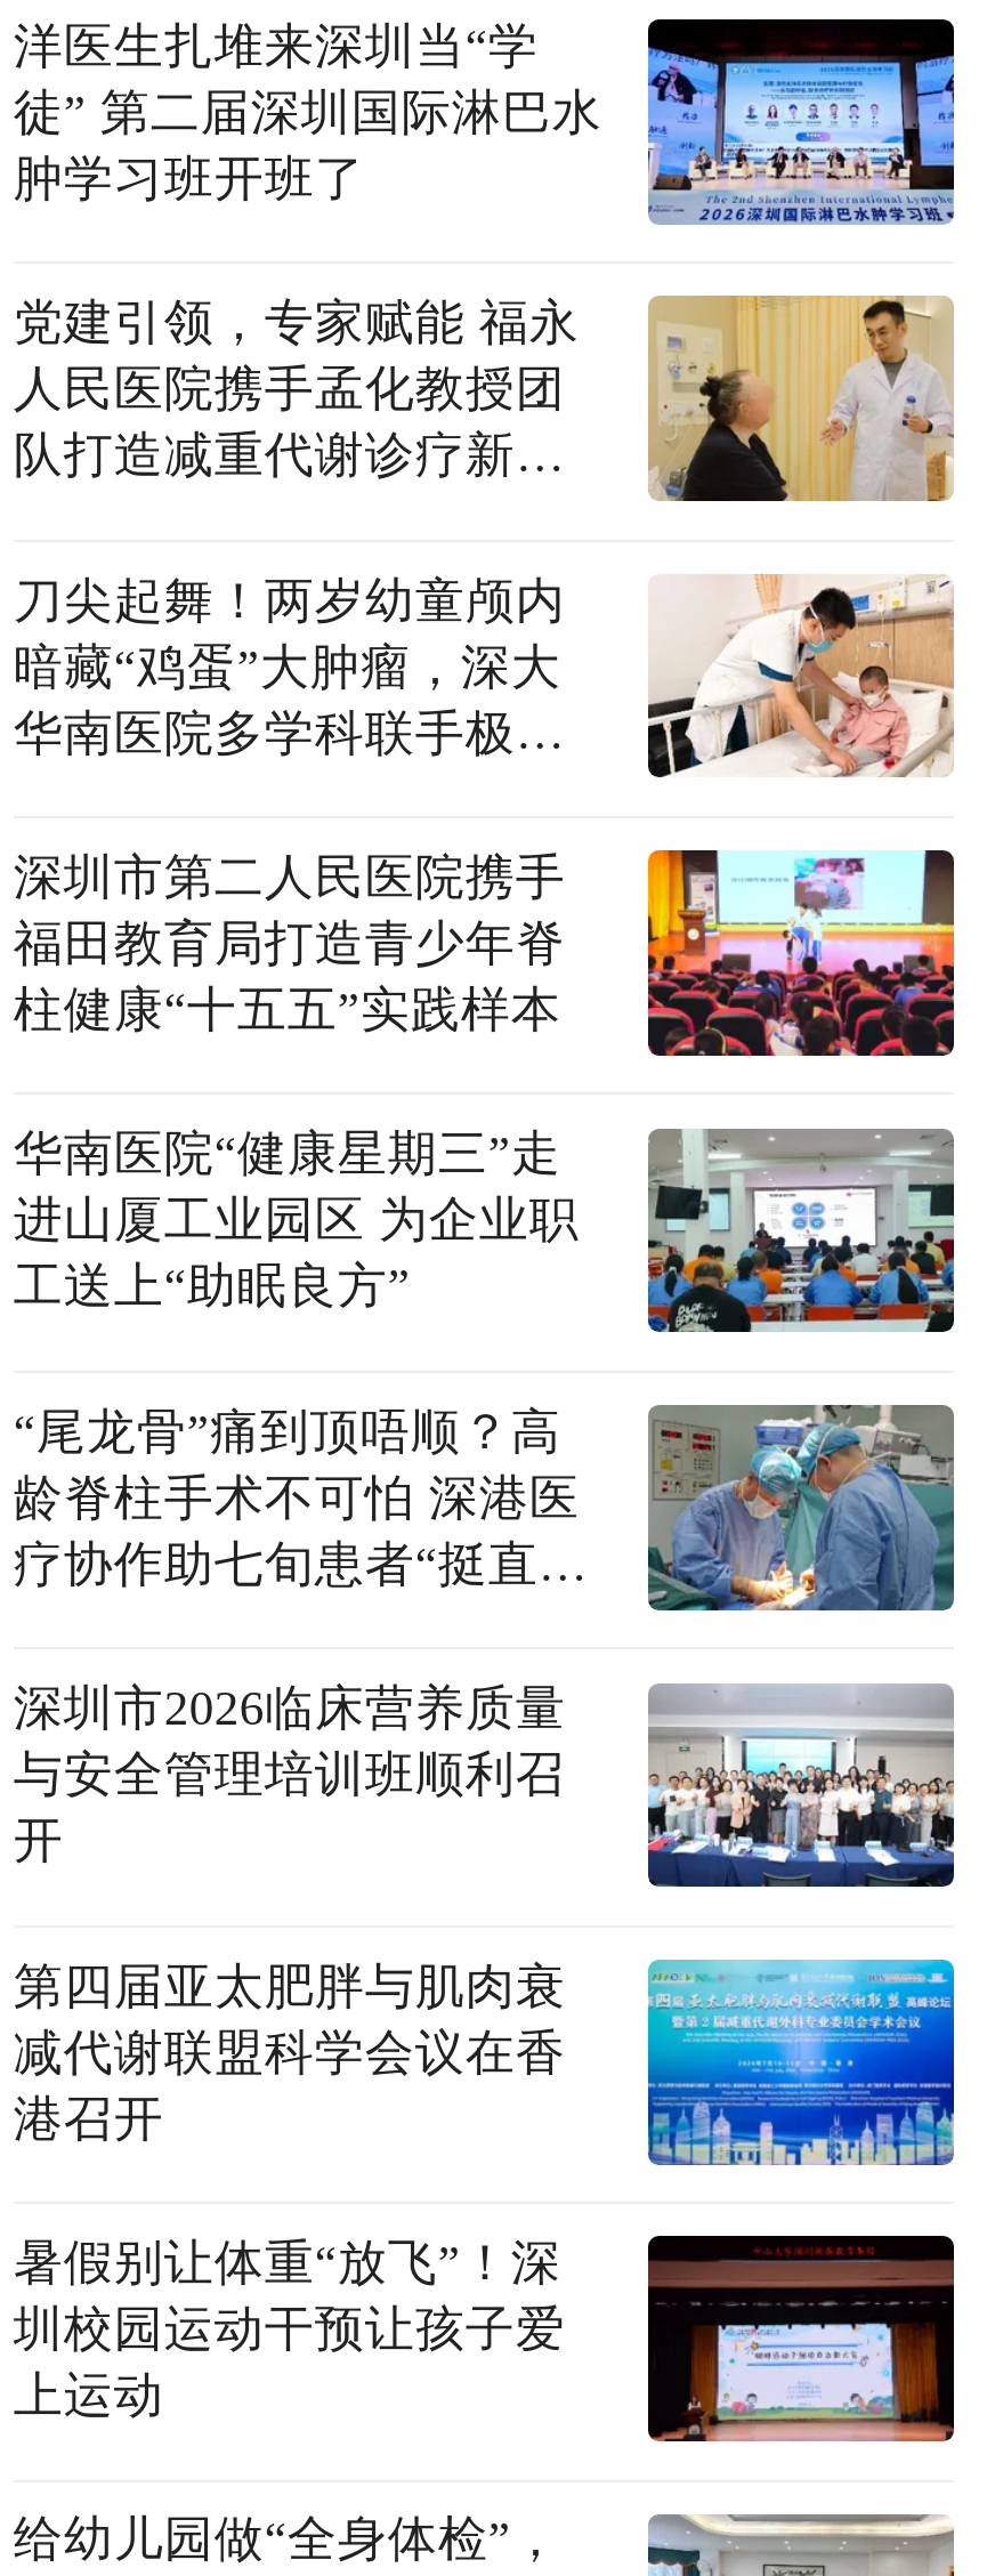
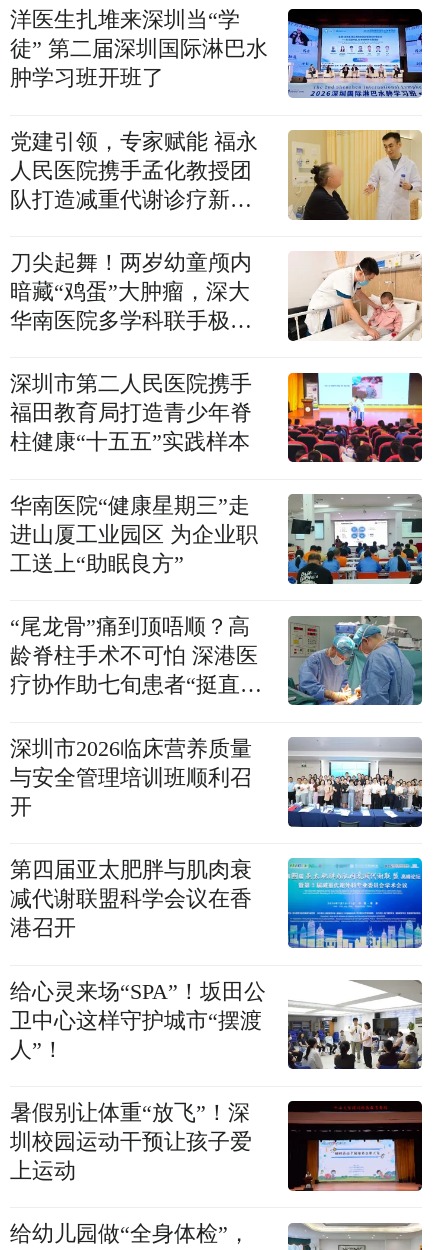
+ [image]
+ 给心灵来场“SPA”！坂田公
+ 卫中心这样守护城市“摆渡
+ 人”！
